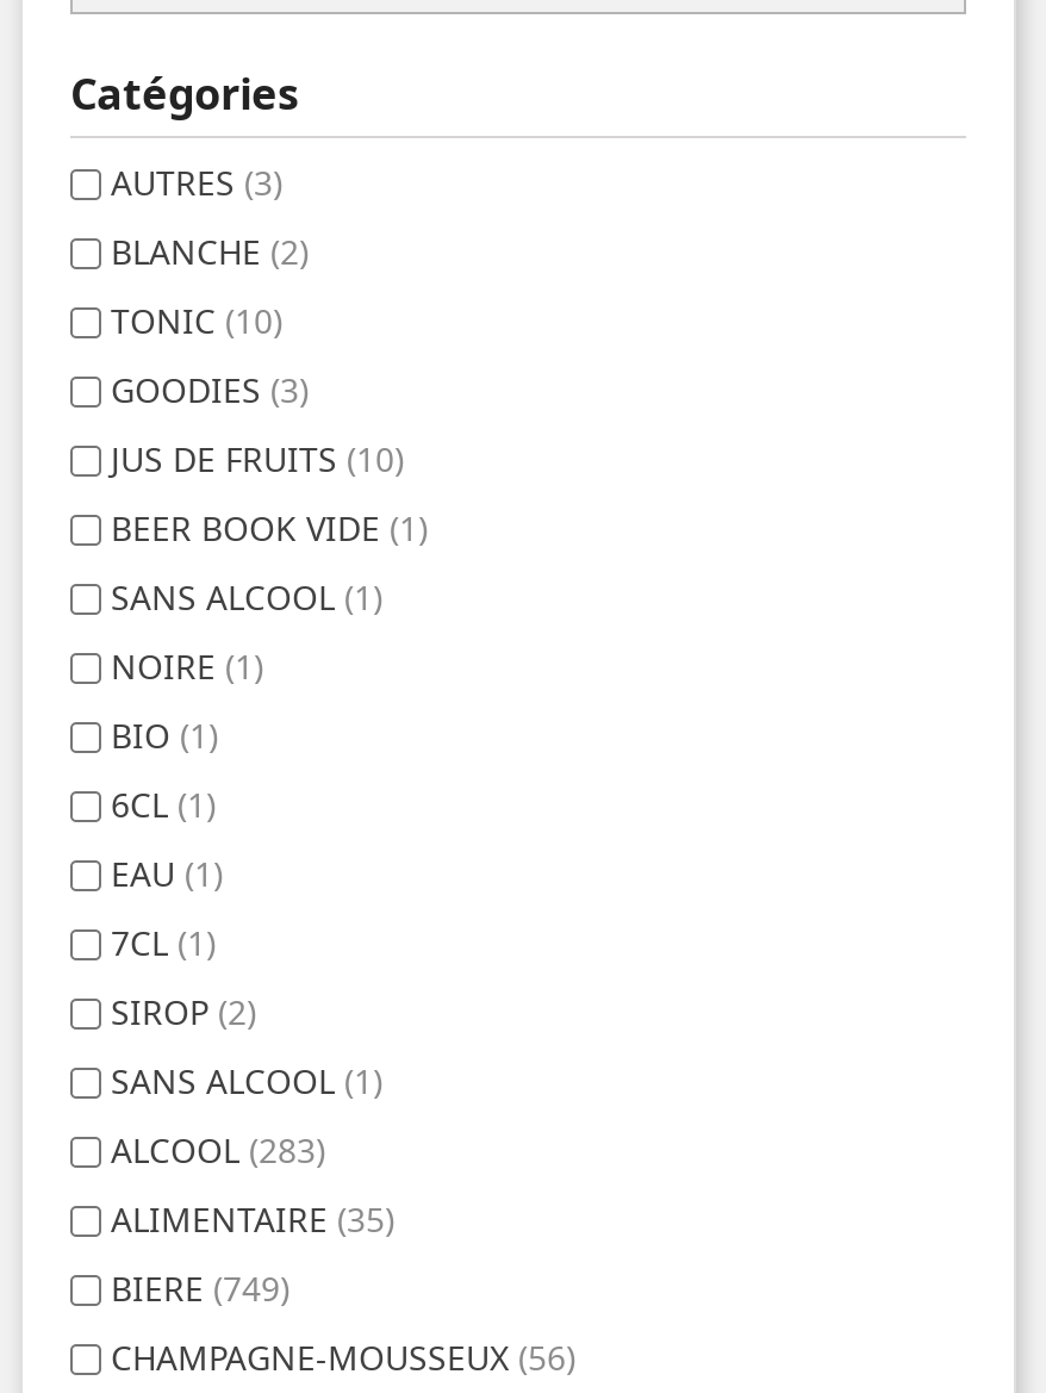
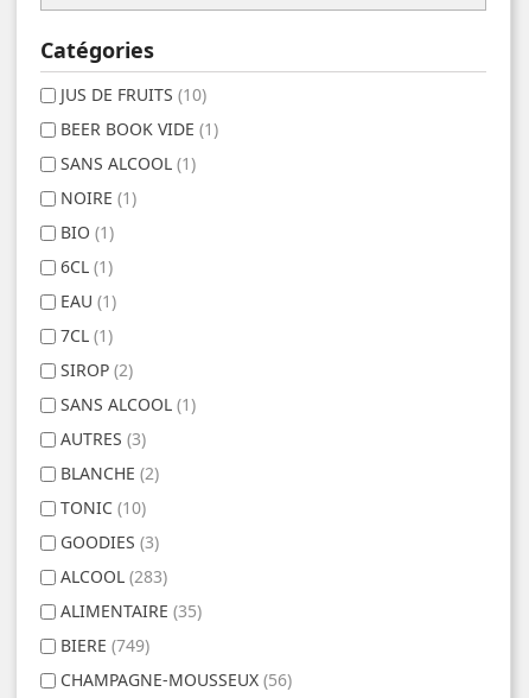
moved down: AUTRES (3) | BLANCHE (2) | TONIC (10) | GOODIES (3)

moved up: JUS DE FRUITS (10) | BEER BOOK VIDE (1) | SANS ALCOOL (1) | ... | SIROP (2) | SANS ALCOOL (1)
